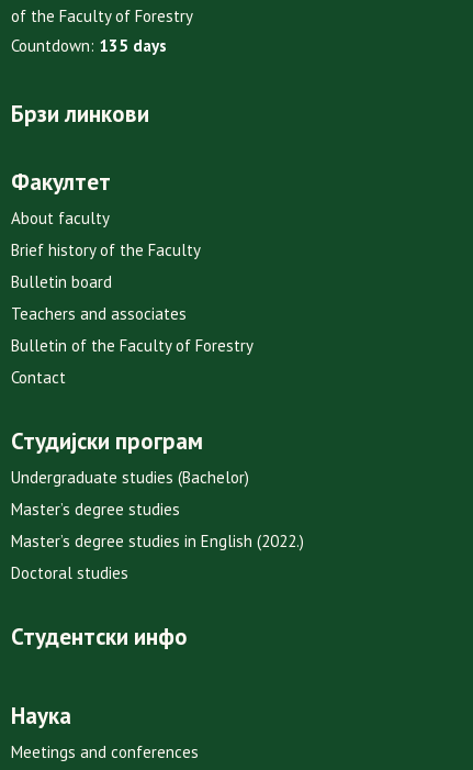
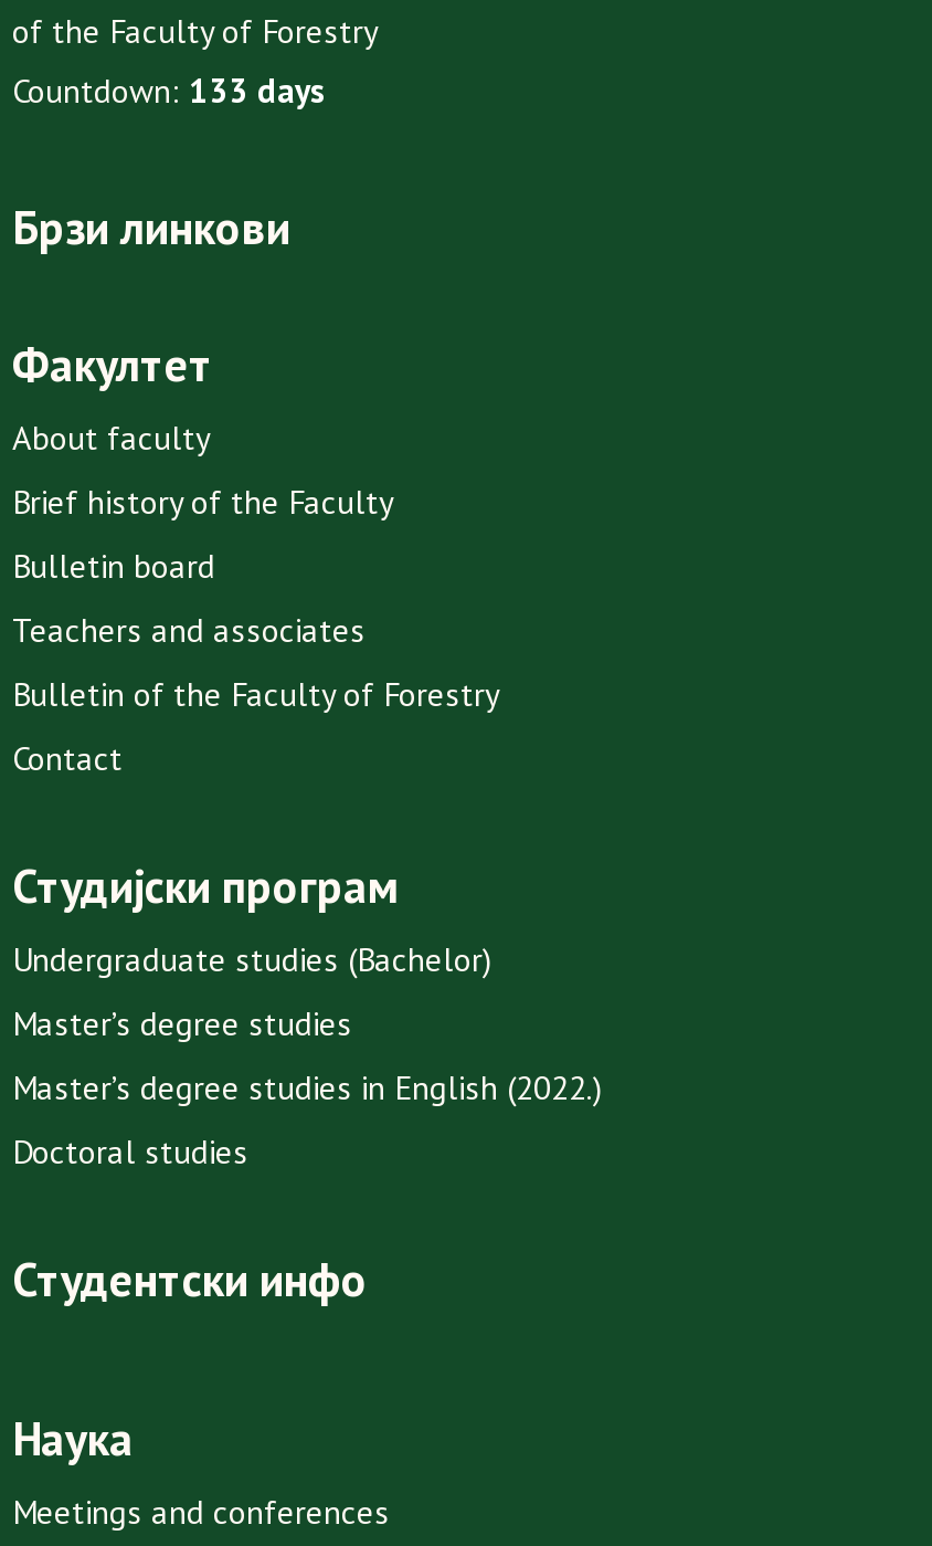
- Countdown: 135 days
+ Countdown: 133 days
